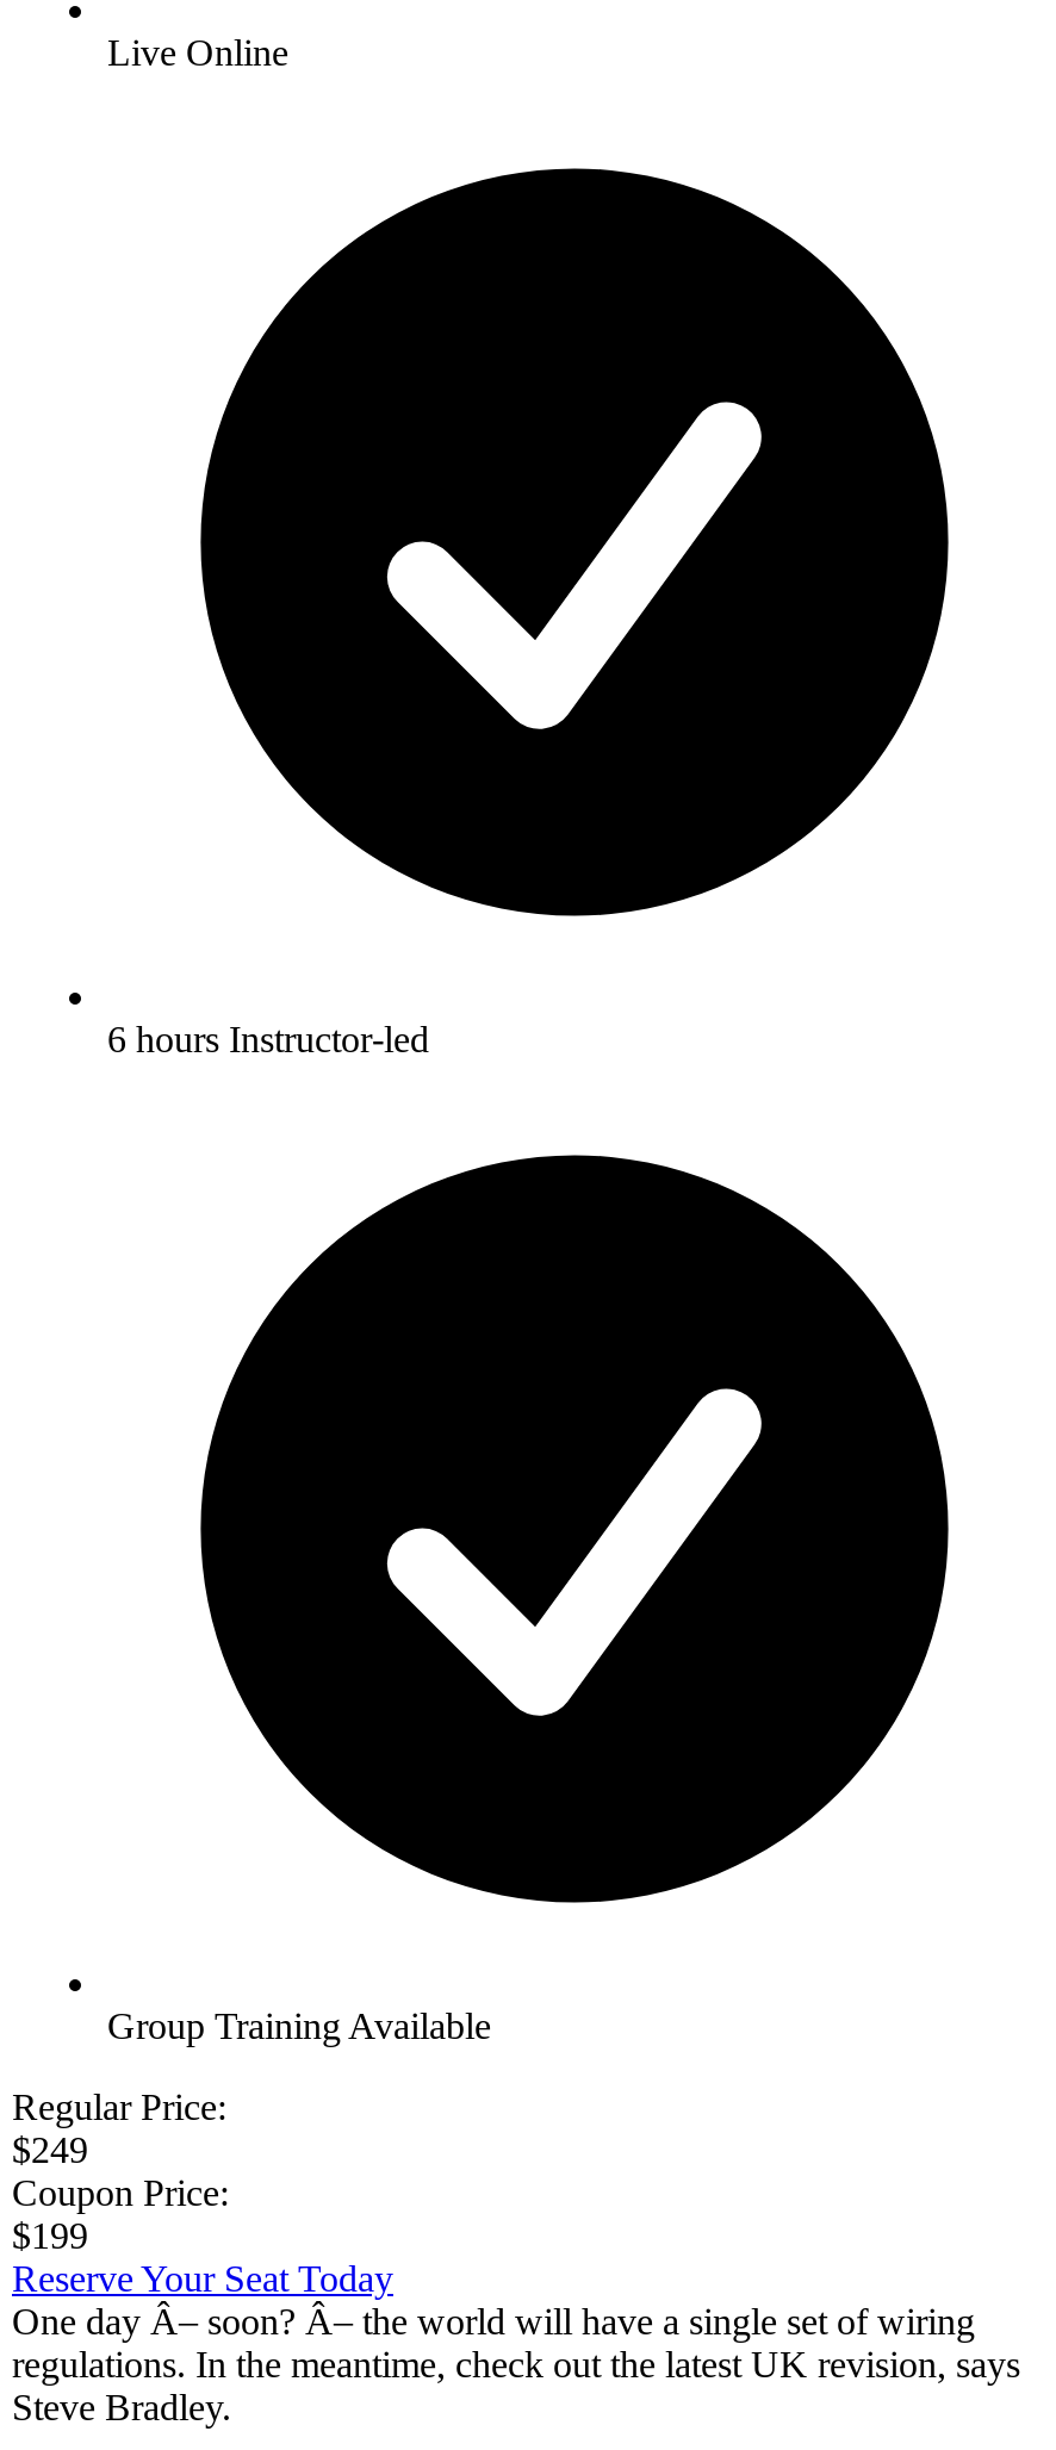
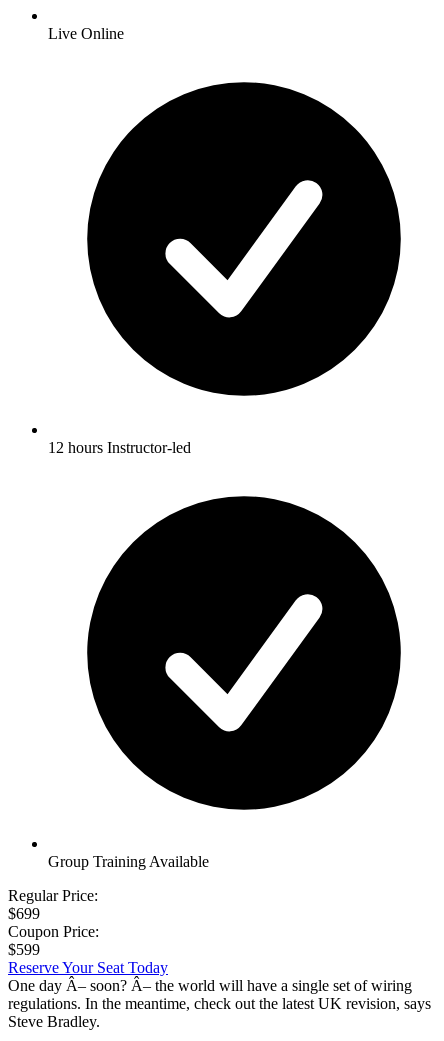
- 6 hours Instructor-led
+ 12 hours Instructor-led

- $249
+ $699

- $199
+ $599
